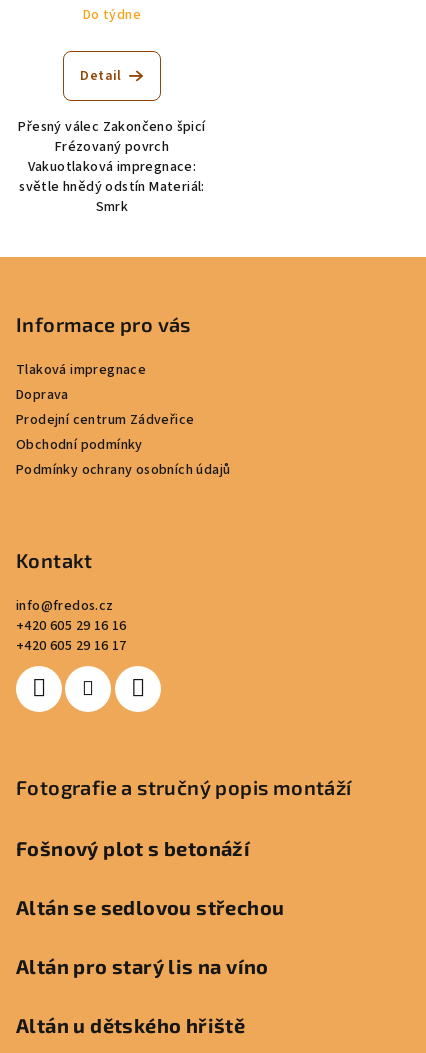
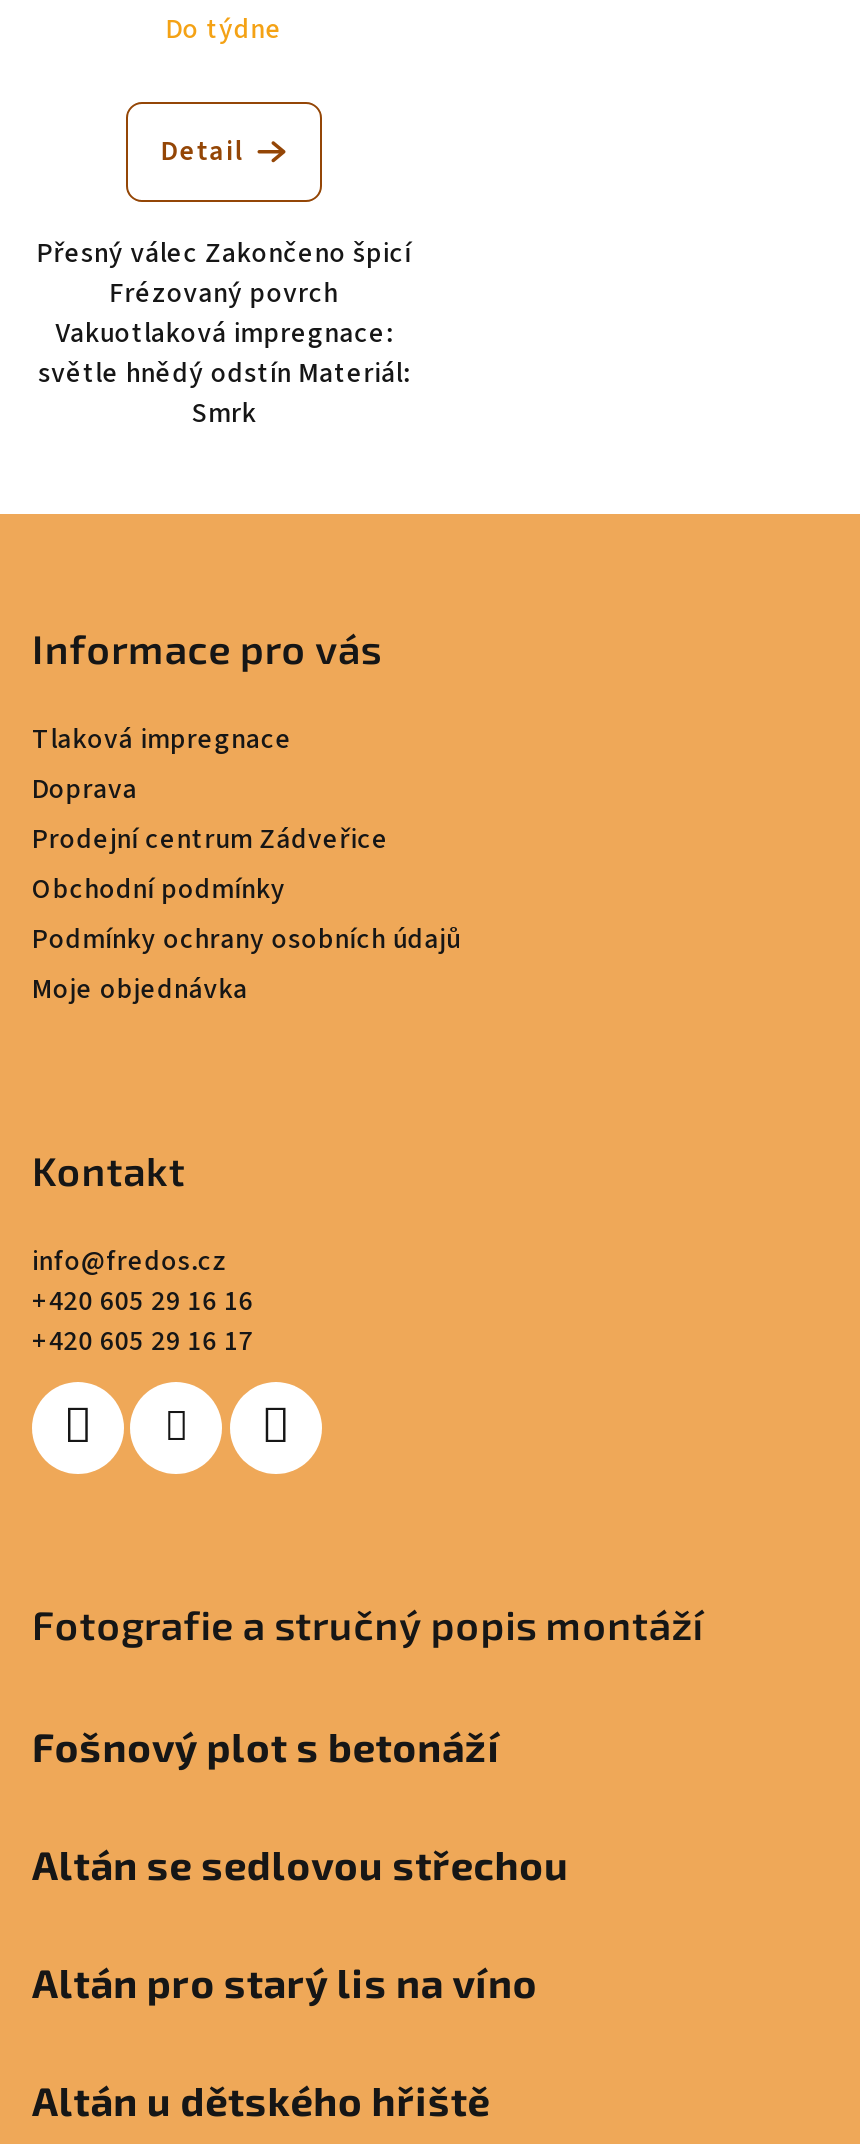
+ Moje objednávka
